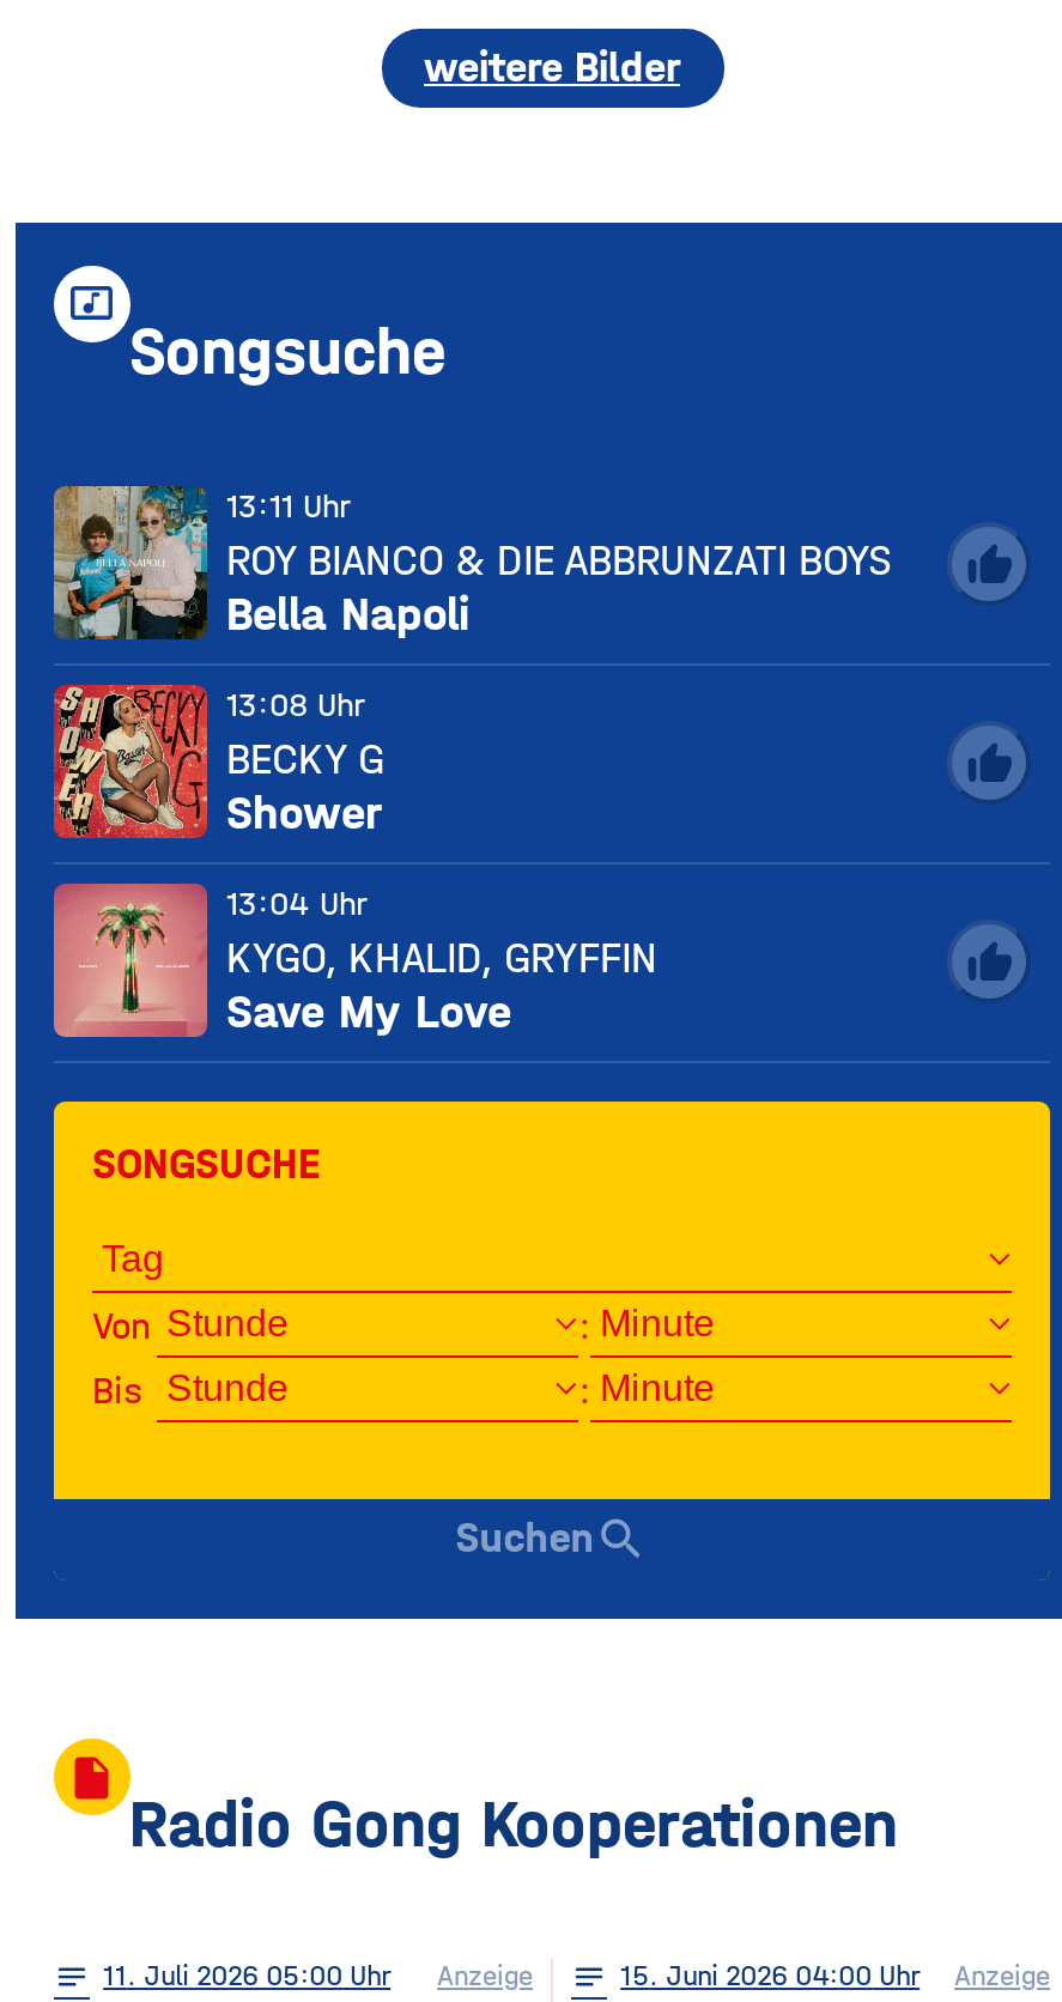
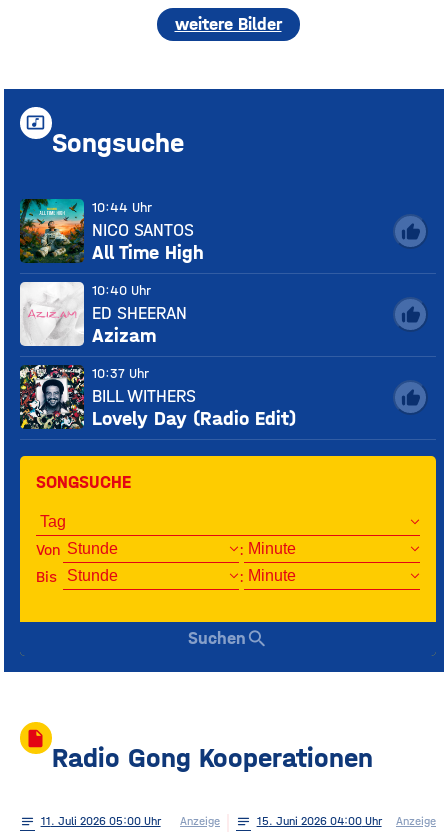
- [image]
- 13:11 Uhr
- ROY BIANCO & DIE ABBRUNZATI BOYS
- Bella Napoli
+ [image]
+ 10:44 Uhr
+ NICO SANTOS
+ All Time High

- [image]
- 13:08 Uhr
- BECKY G
- Shower
+ [image]
+ 10:40 Uhr
+ ED SHEERAN
+ Azizam

- [image]
- 13:04 Uhr
- KYGO, KHALID, GRYFFIN
- Save My Love
+ [image]
+ 10:37 Uhr
+ BILL WITHERS
+ Lovely Day (Radio Edit)
